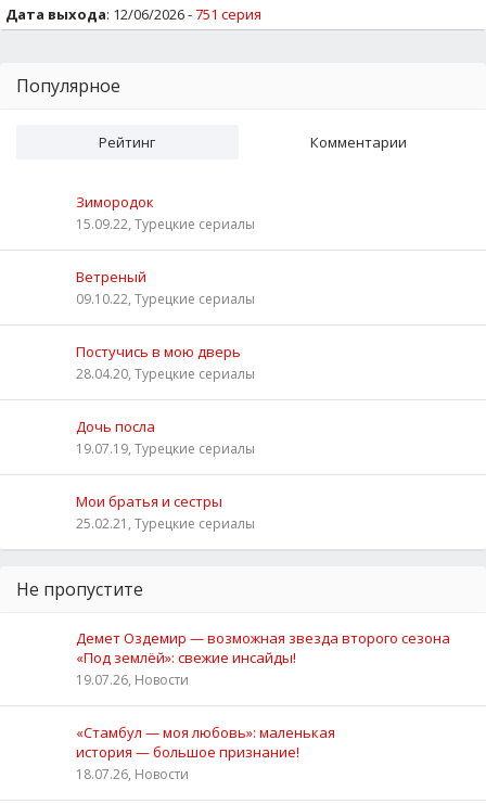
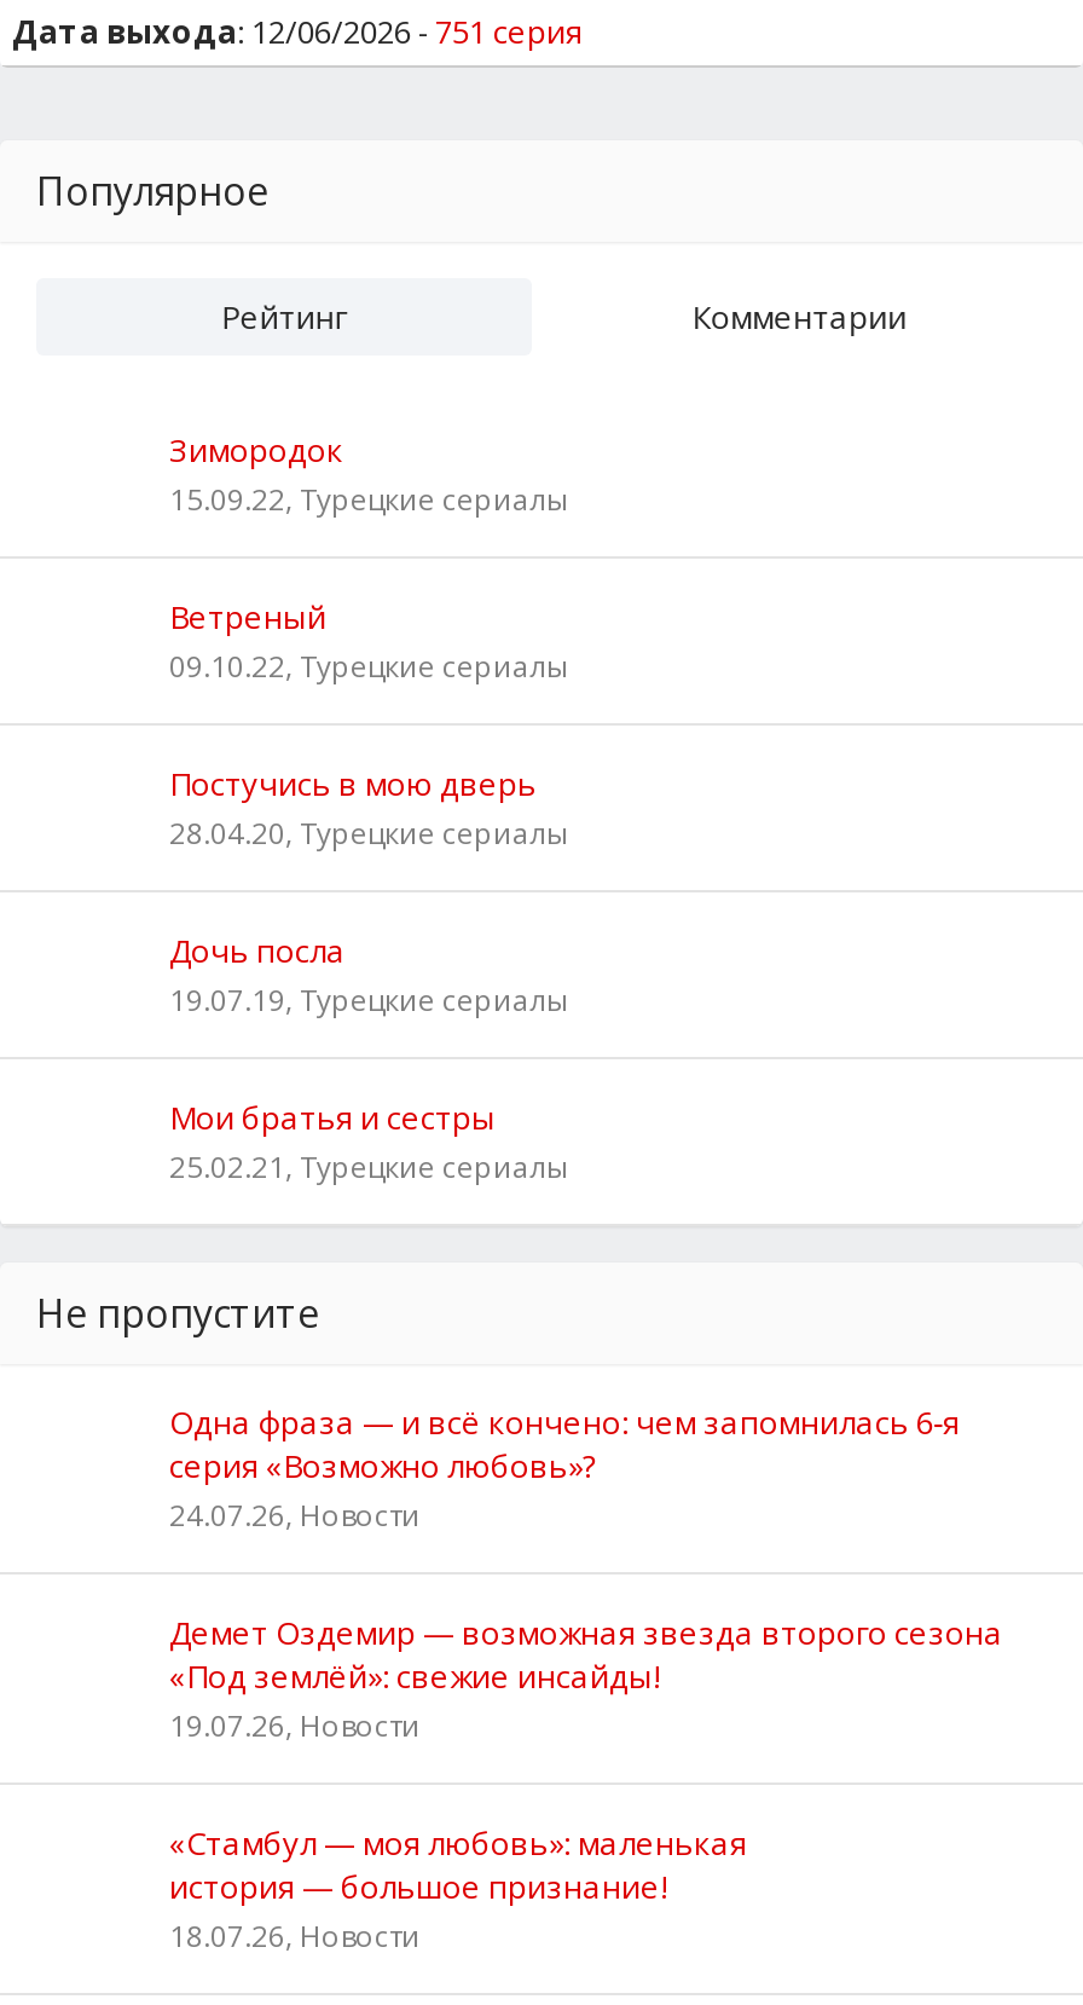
+ Одна фраза — и всё кончено: чем запомнилась 6‑я
+ серия «Возможно любовь»?
+ 24.07.26, Новости
